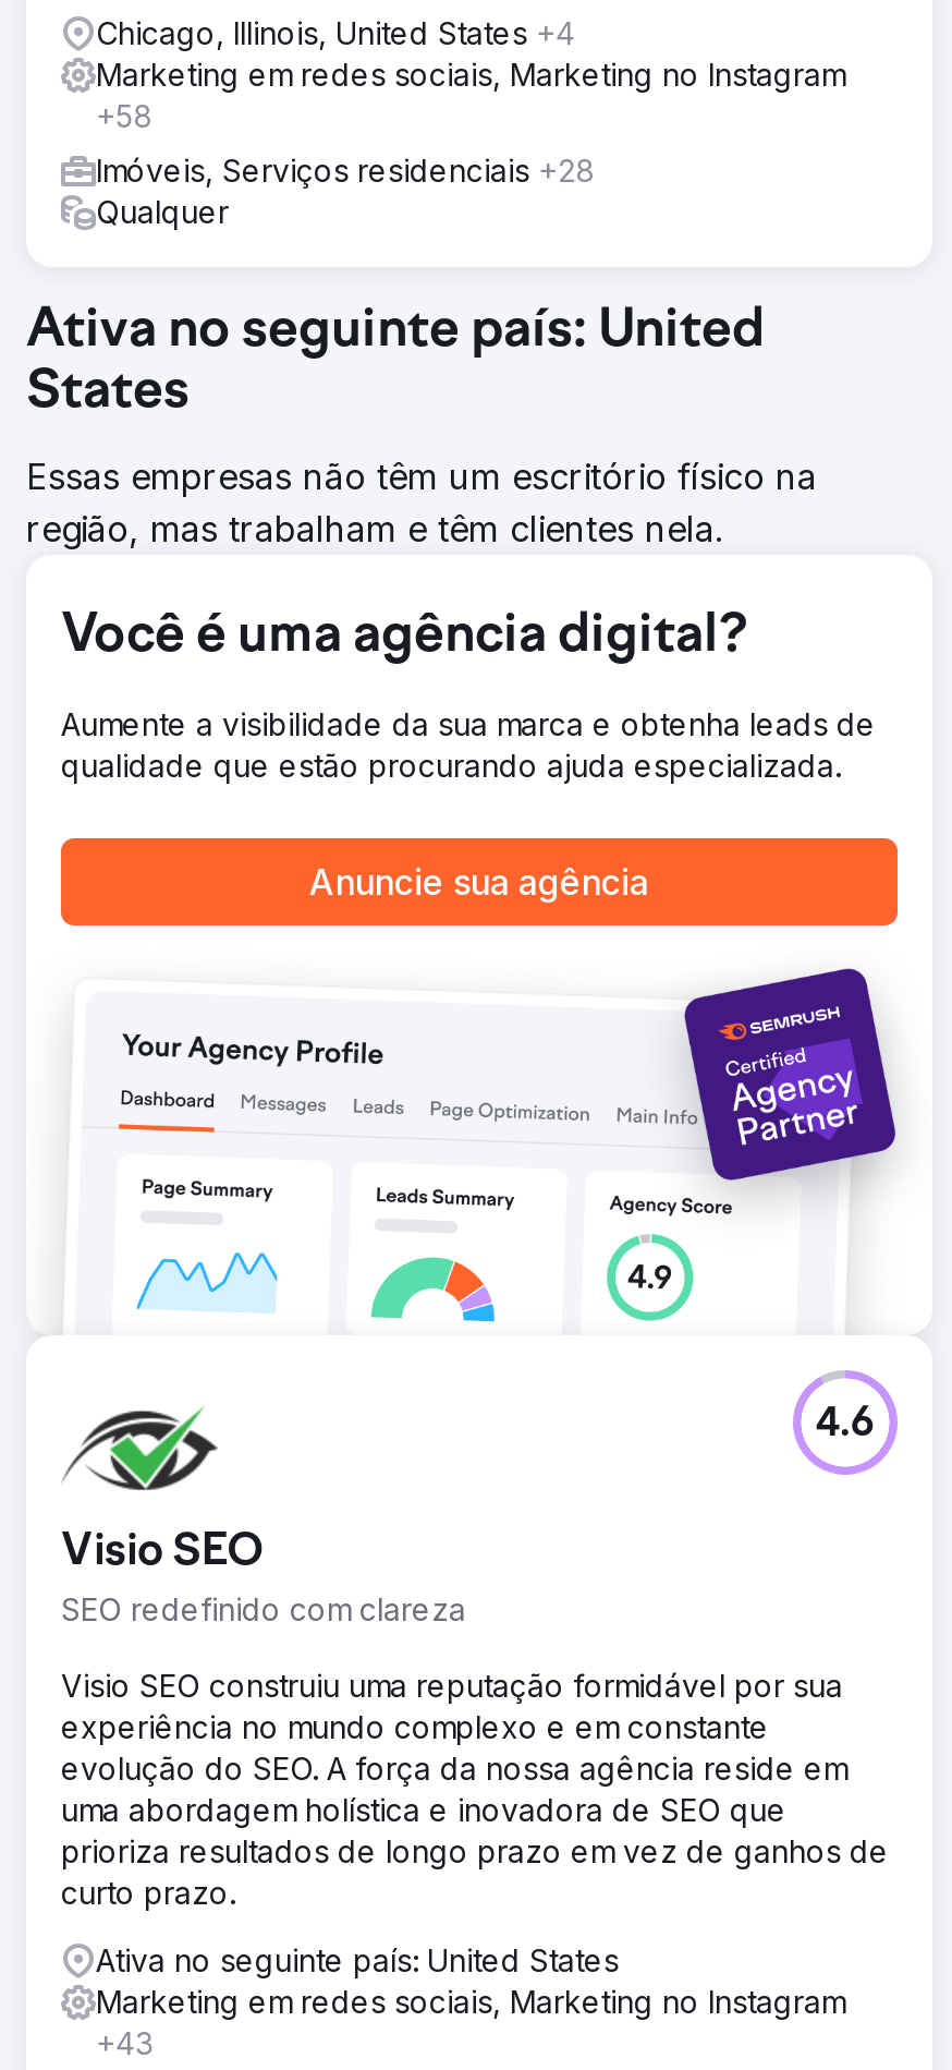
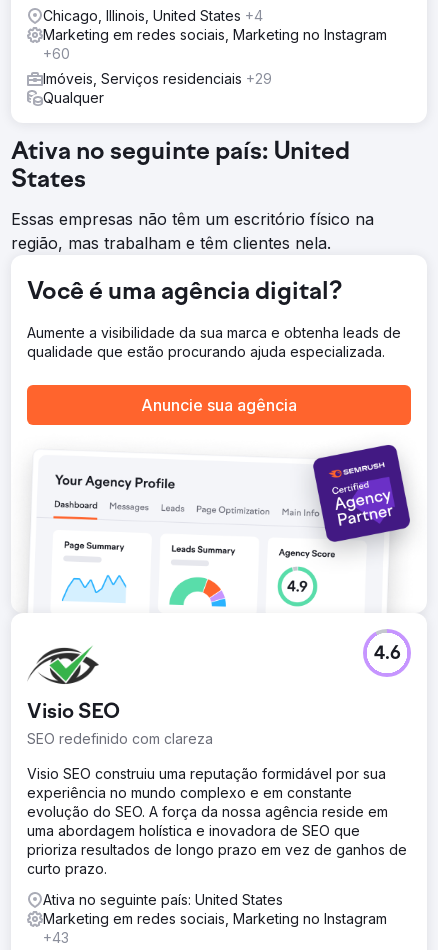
- +58
+ +60

- Imóveis, Serviços residenciais +28
+ Imóveis, Serviços residenciais +29
